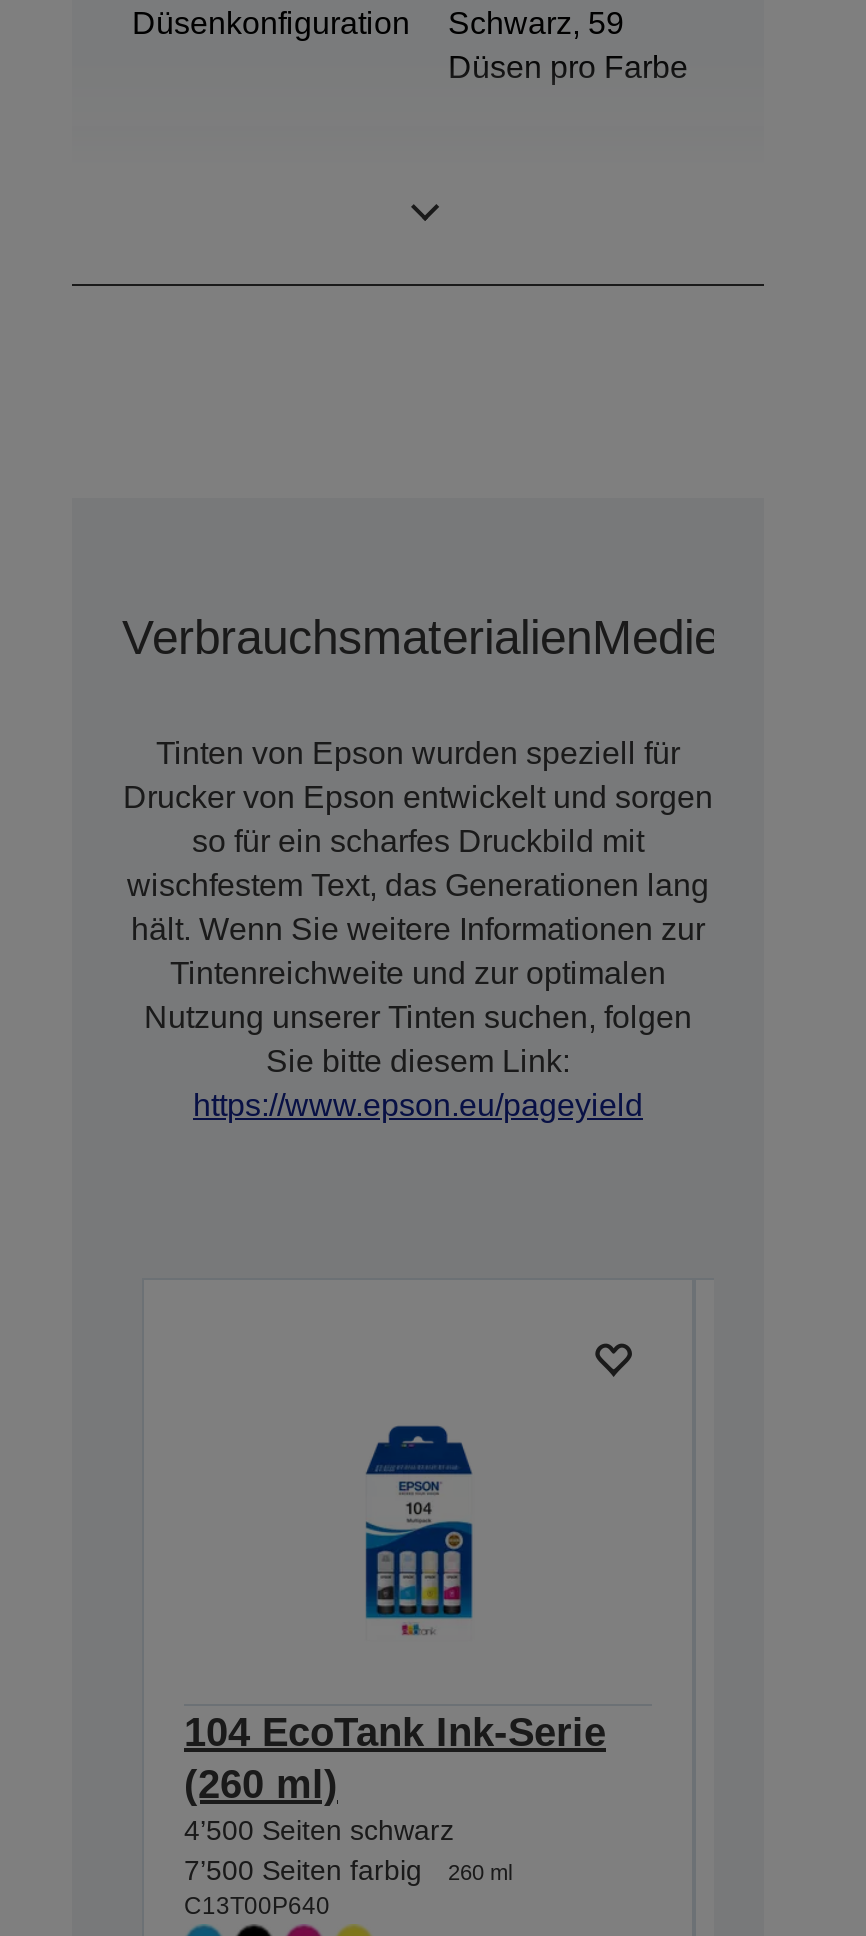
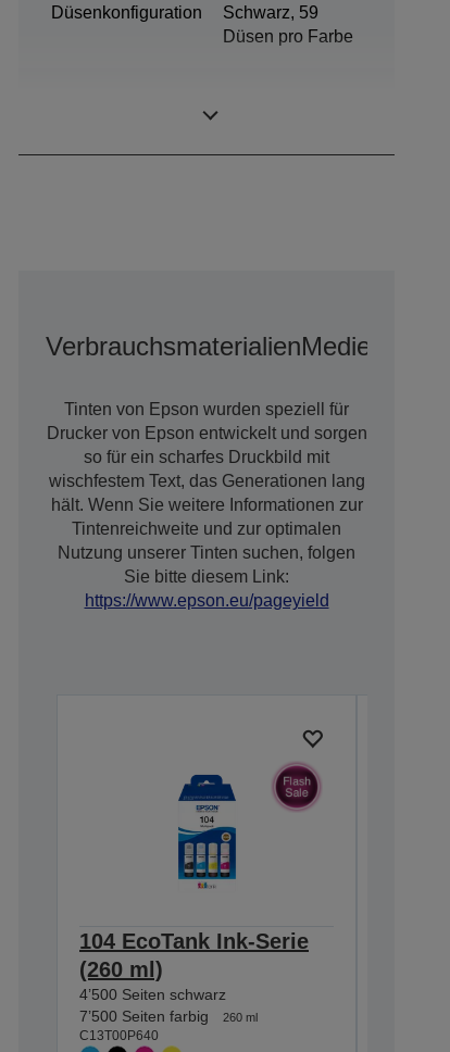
+ [image]
